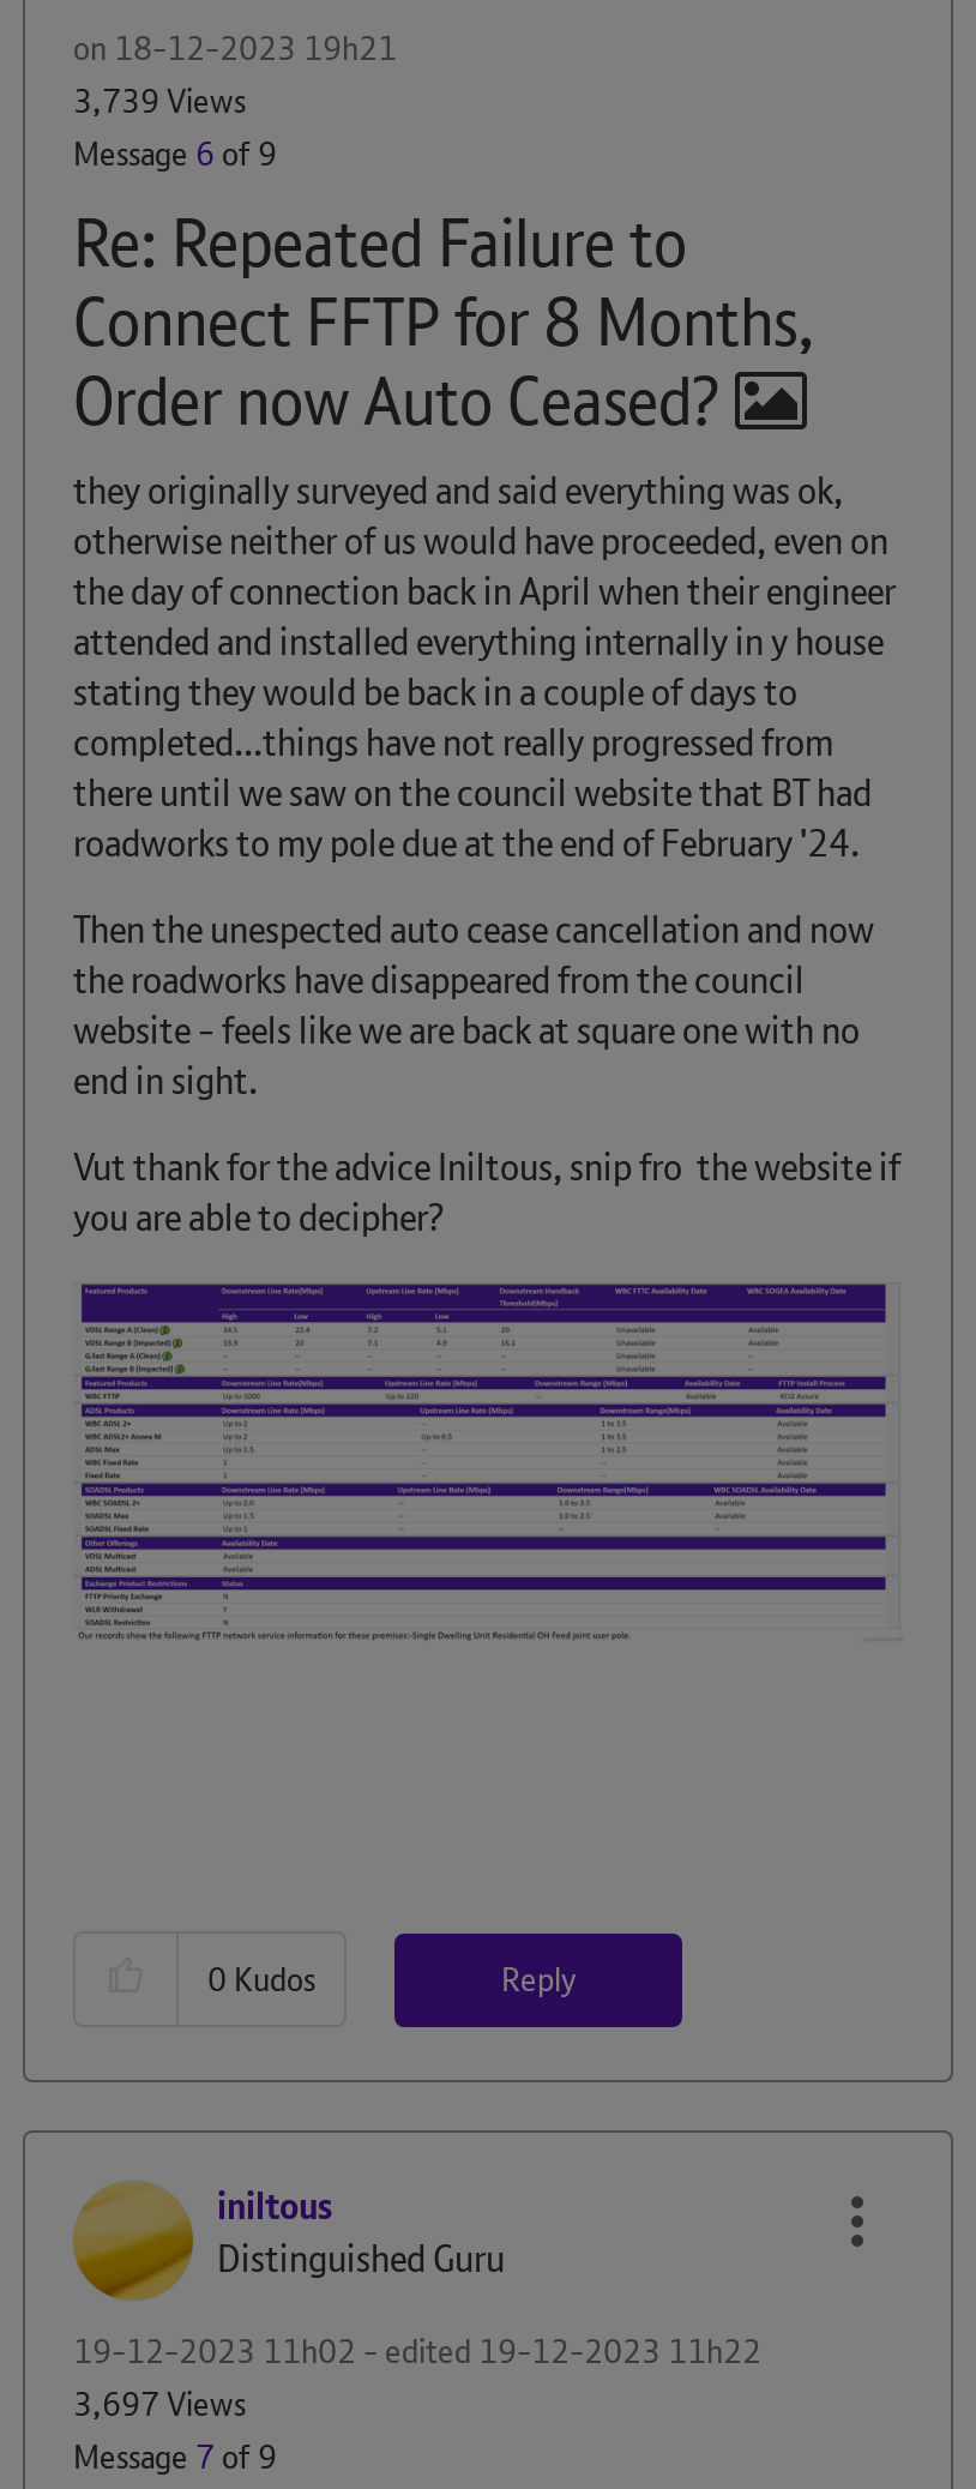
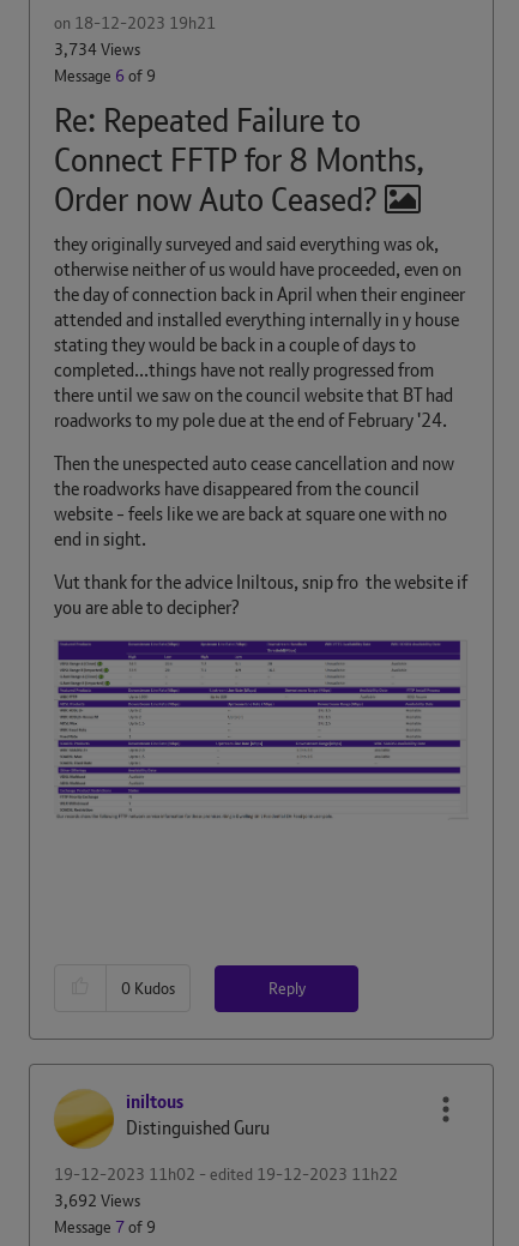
- 3,739 Views
+ 3,734 Views

- 3,697 Views
+ 3,692 Views
